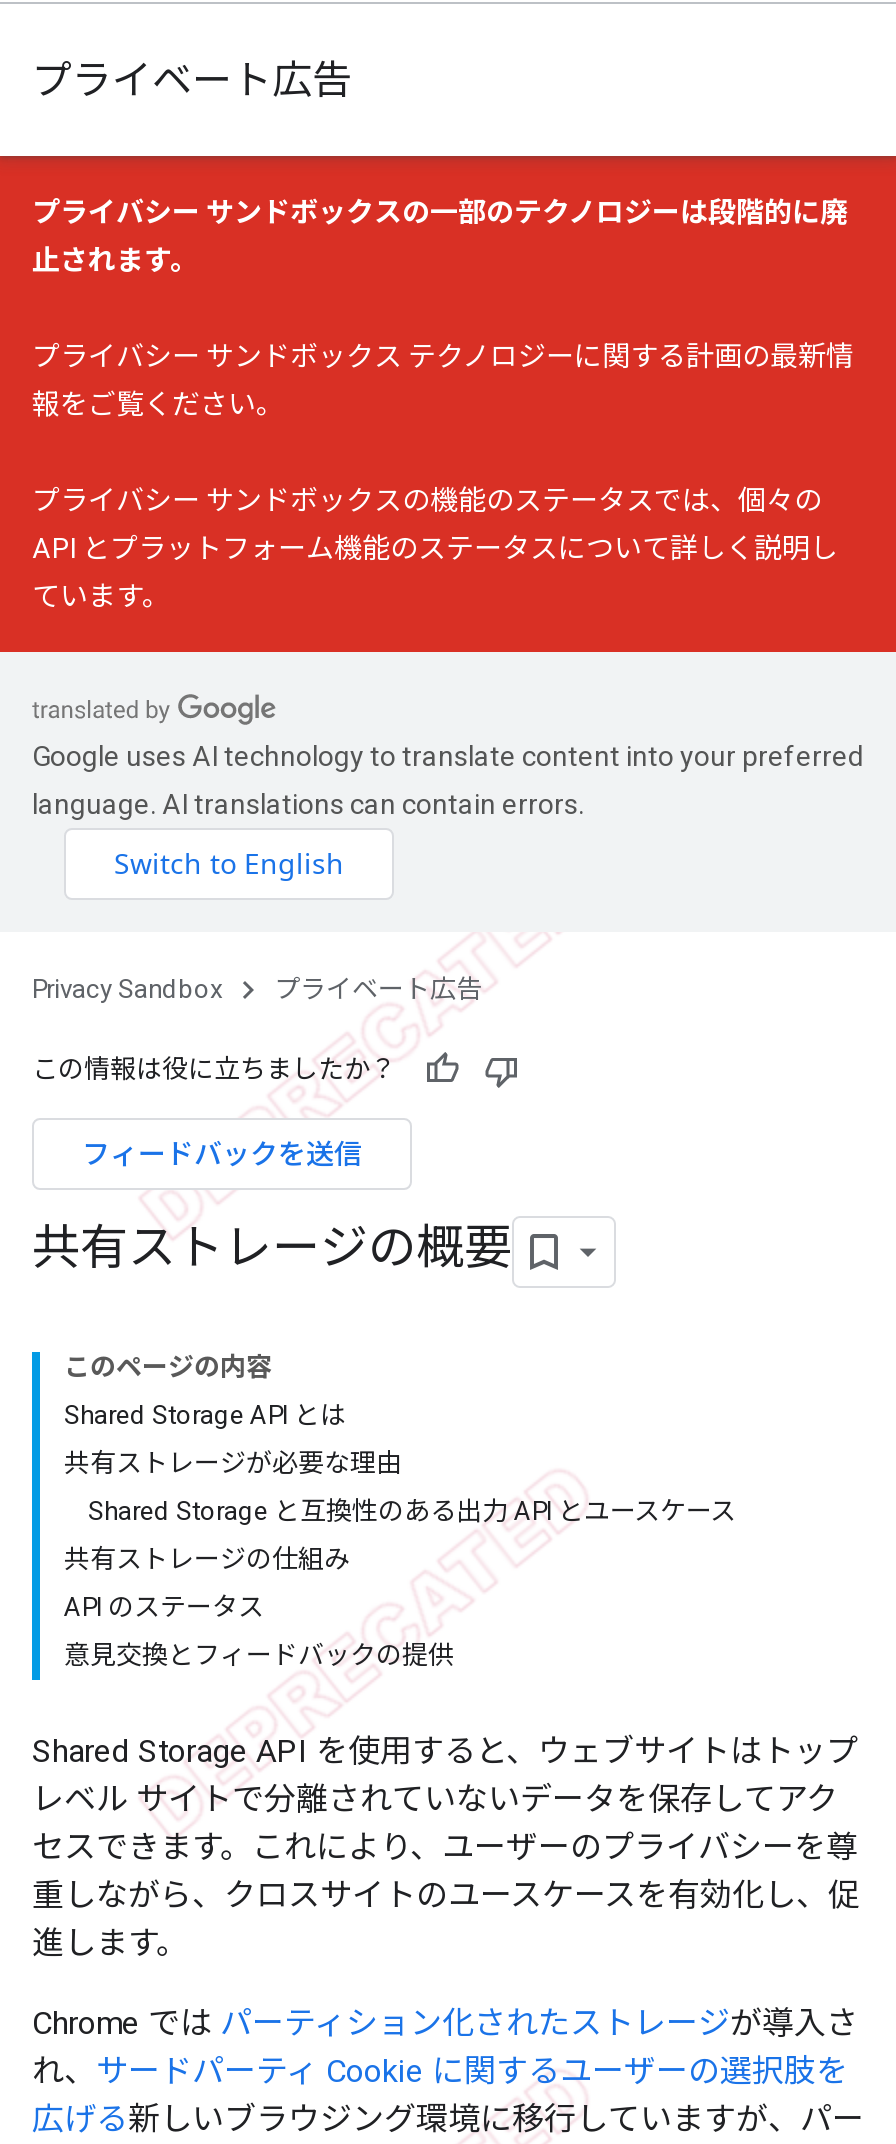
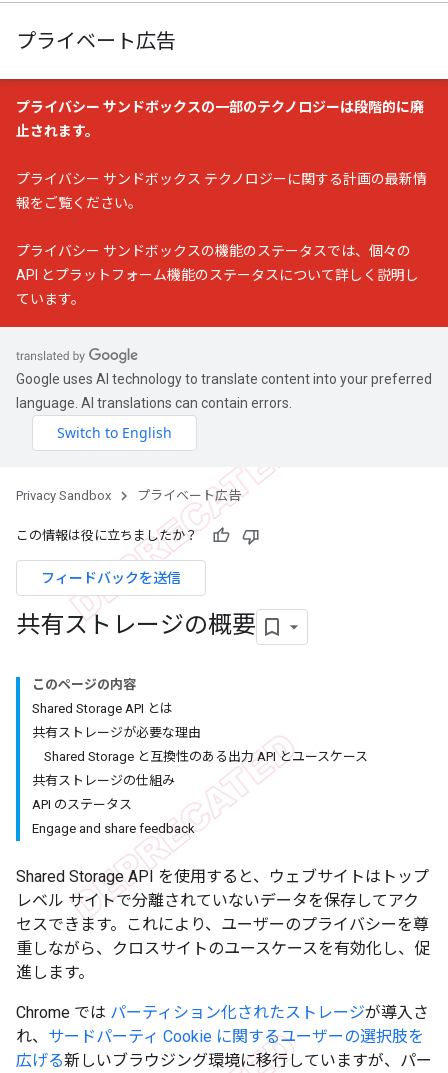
- 意見交換とフィードバックの提供
+ Engage and share feedback
